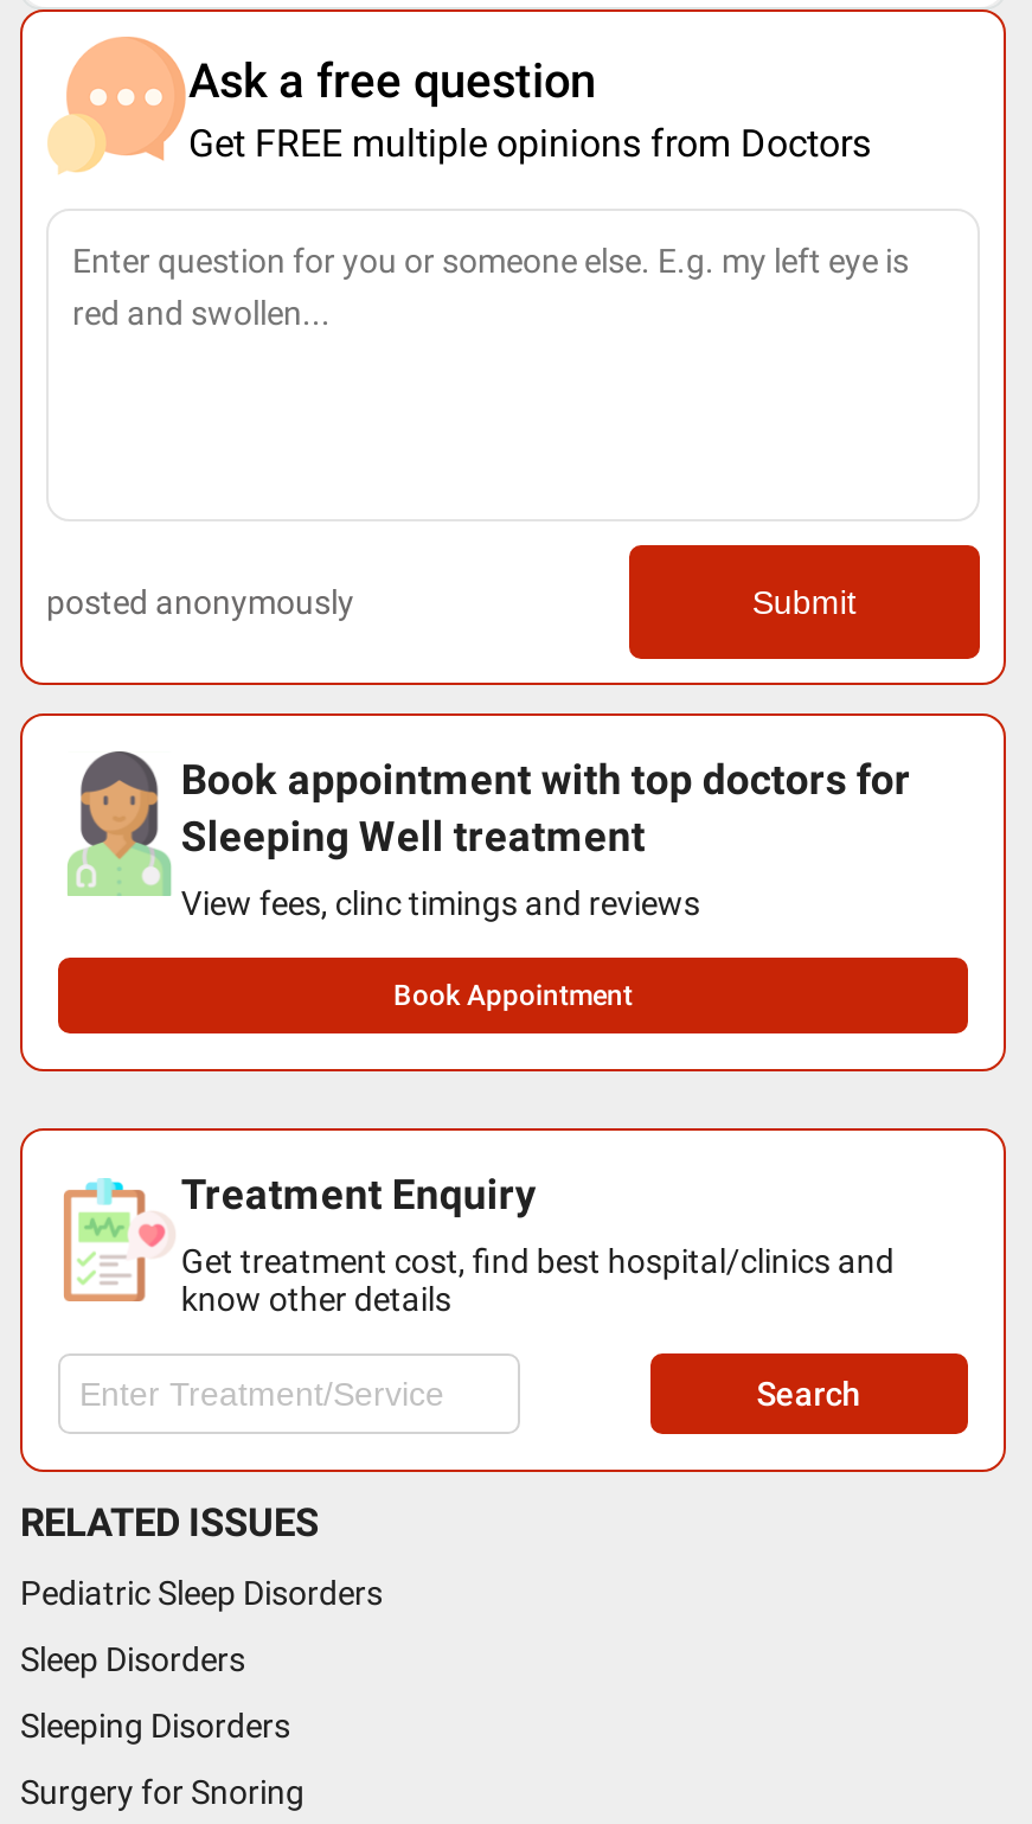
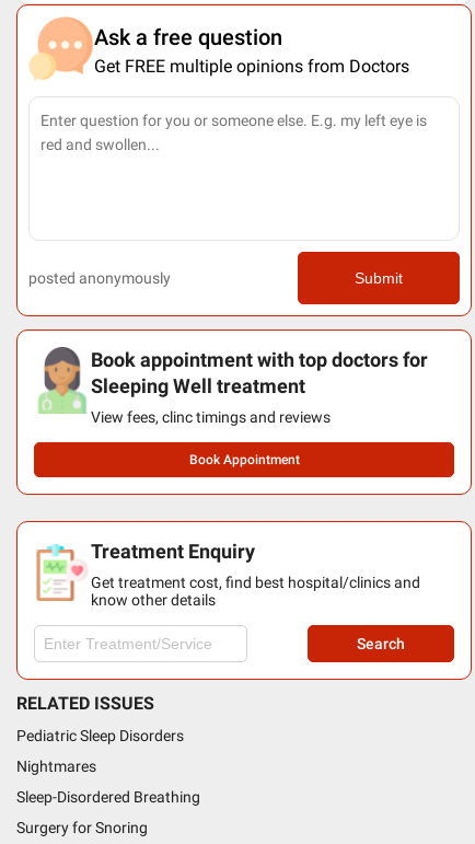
- Sleep Disorders
+ Nightmares

- Sleeping Disorders
+ Sleep-Disordered Breathing
